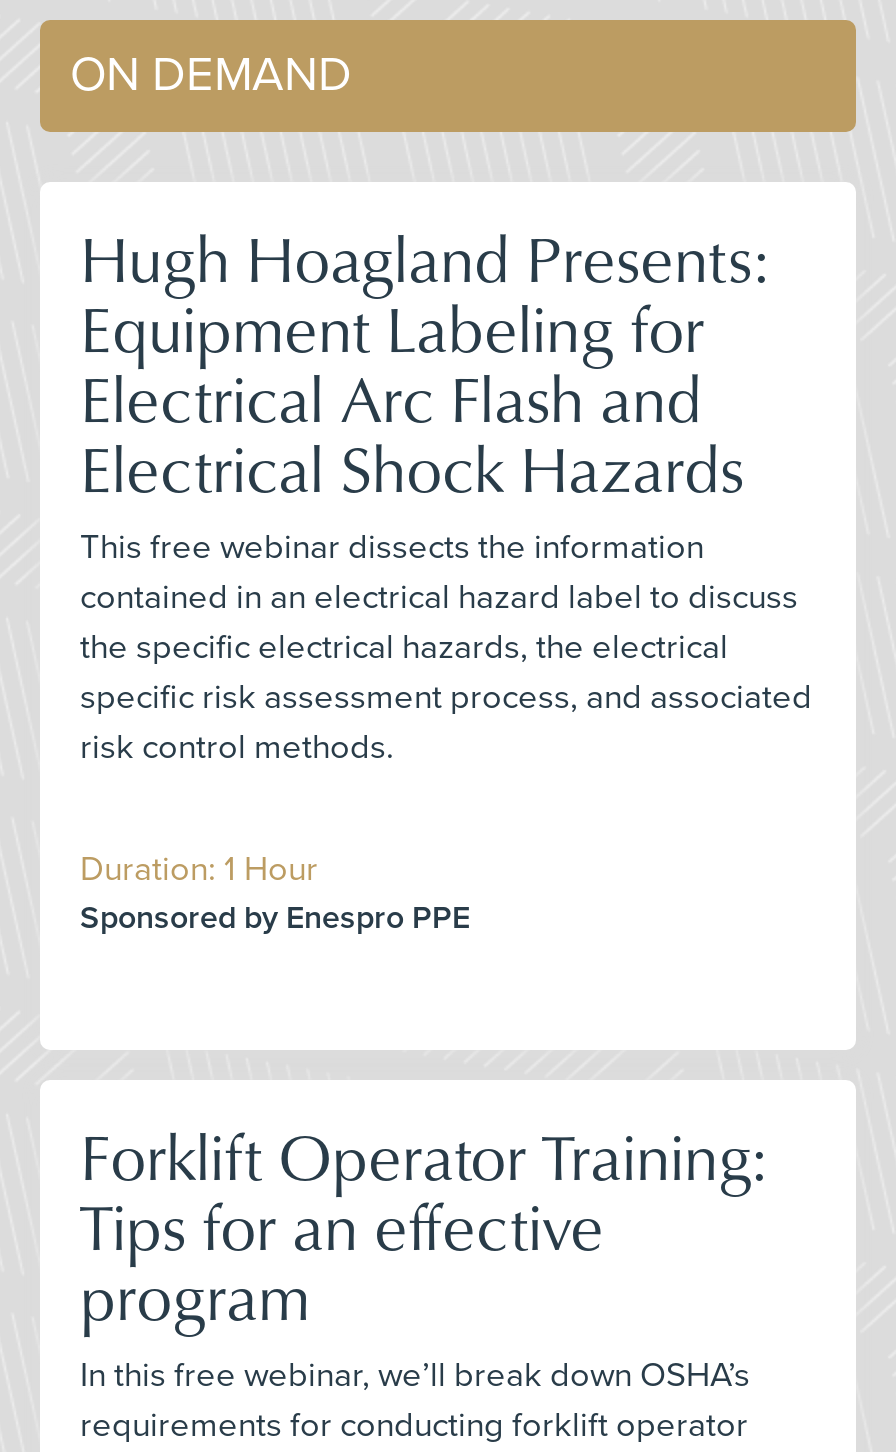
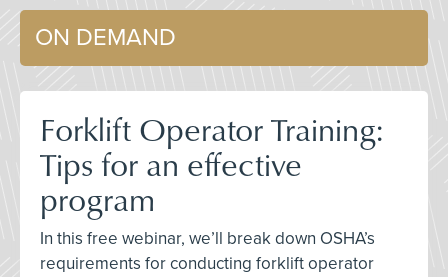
- Hugh Hoagland Presents:
- Equipment Labeling for
- Electrical Arc Flash and
- Electrical Shock Hazards
- This free webinar dissects the information
- contained in an electrical hazard label to discuss
- the specific electrical hazards, the electrical
- specific risk assessment process, and associated
- risk control methods.
- Duration: 1 Hour
- Sponsored by Enespro PPE
